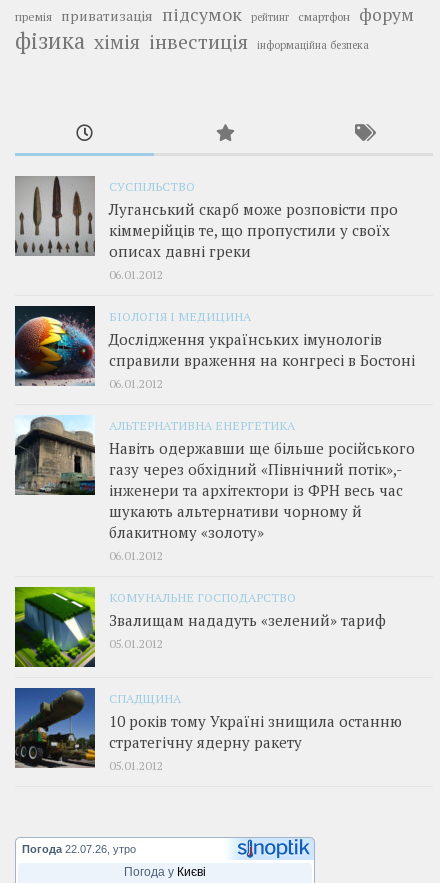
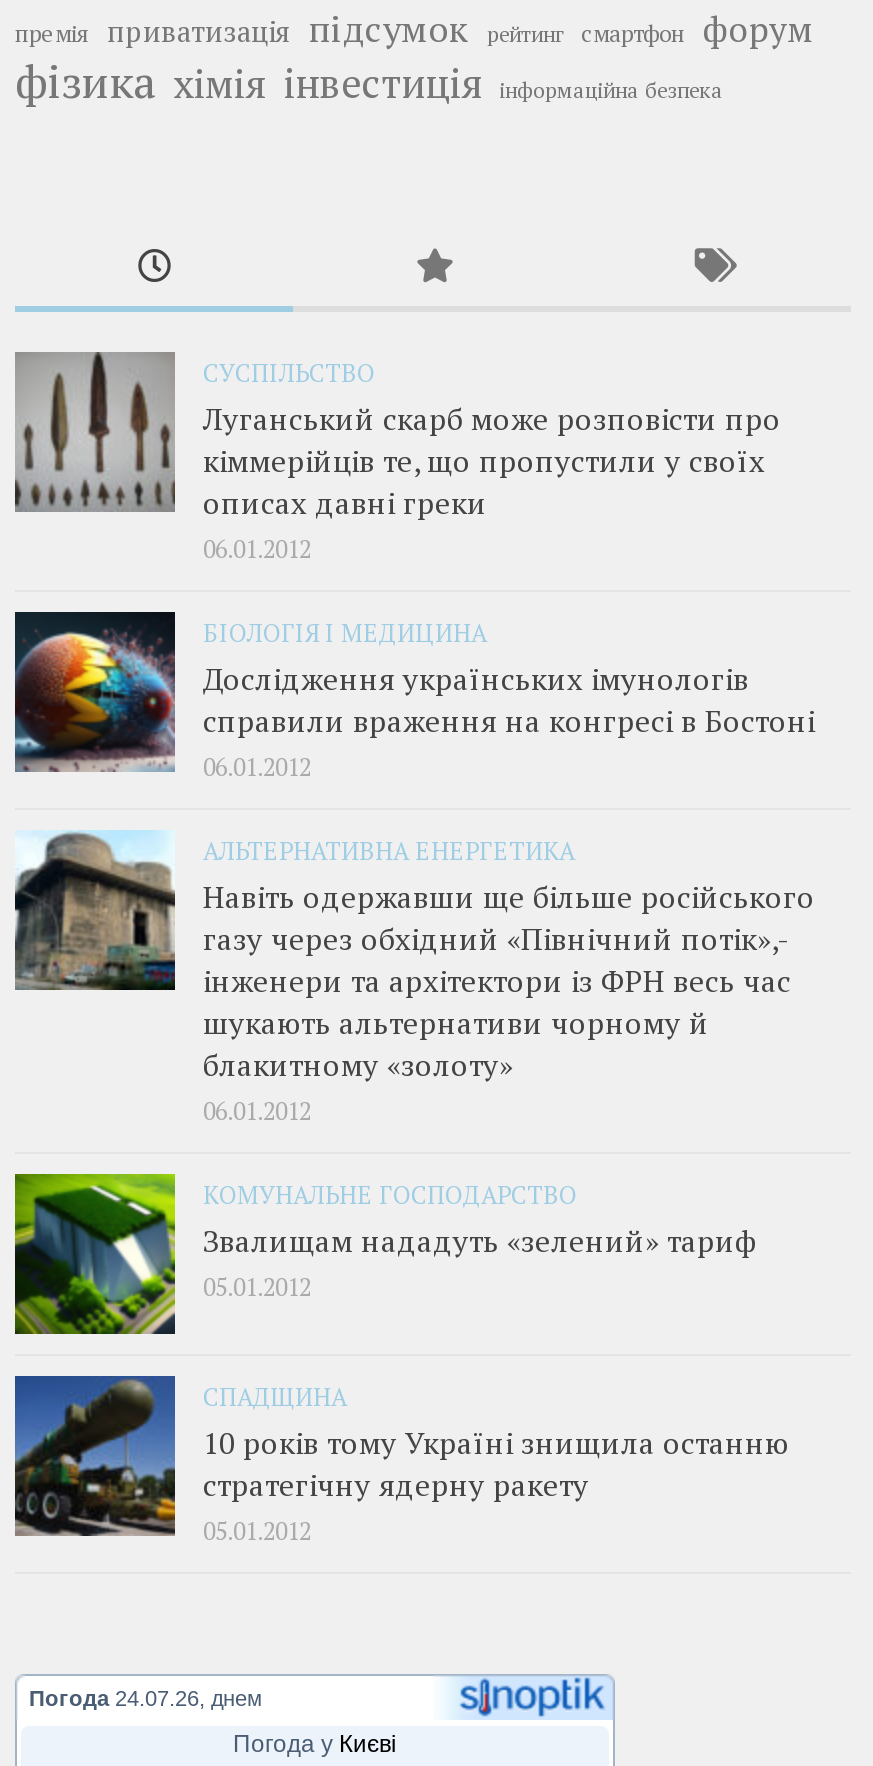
- Погода 22.07.26, утро
+ Погода 24.07.26, днем
